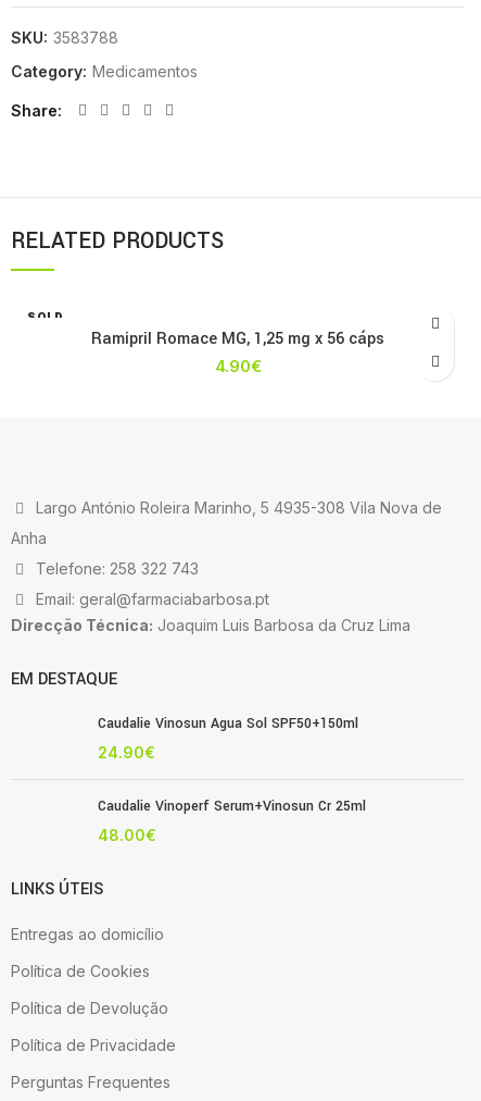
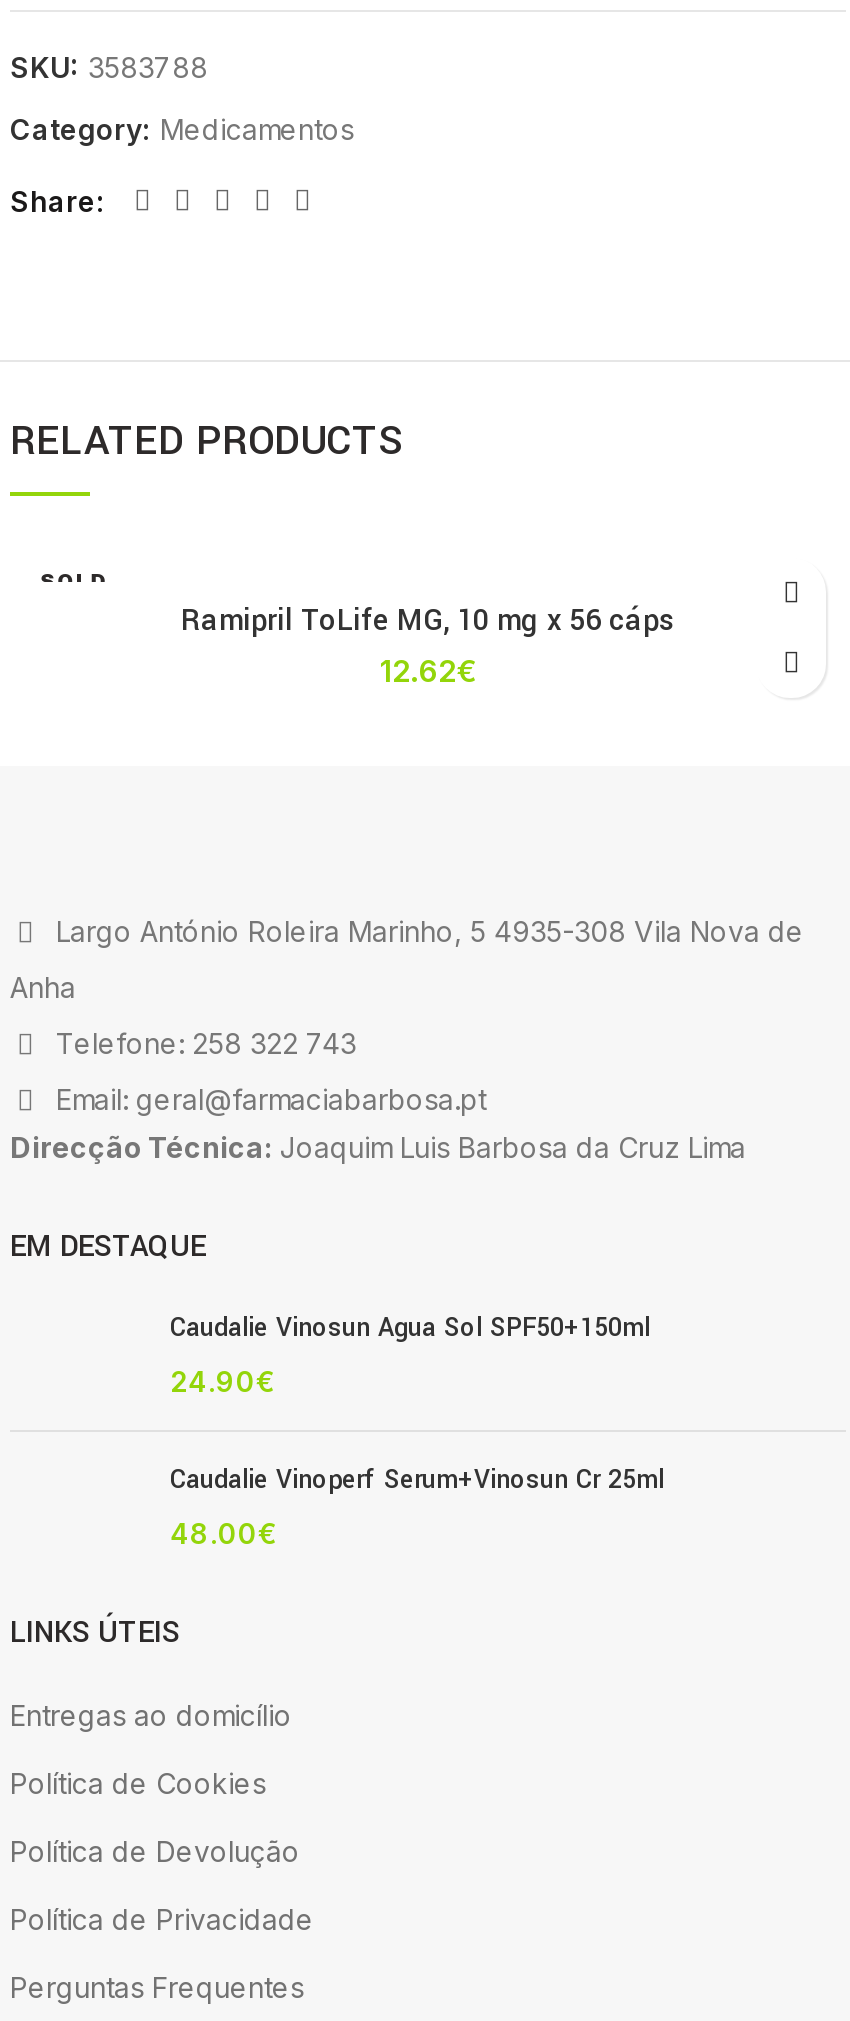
- Ramipril Romace MG, 1,25 mg x 56 cáps
+ Ramipril ToLife MG, 10 mg x 56 cáps

- 4.90€
+ 12.62€
